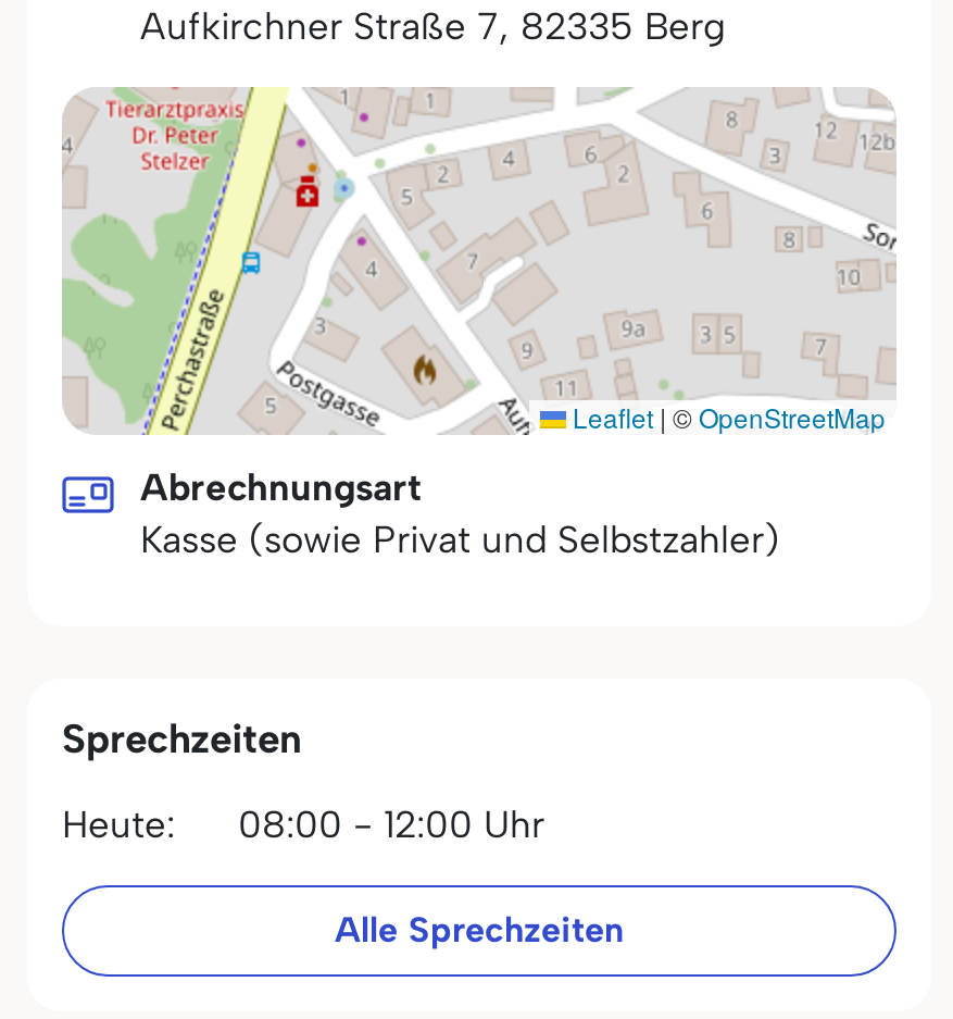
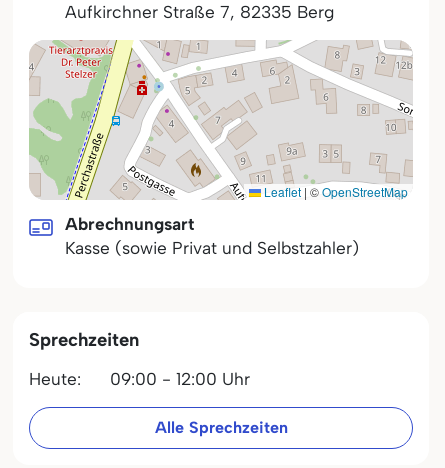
- Heute: 08:00 - 12:00 Uhr
+ Heute: 09:00 - 12:00 Uhr
